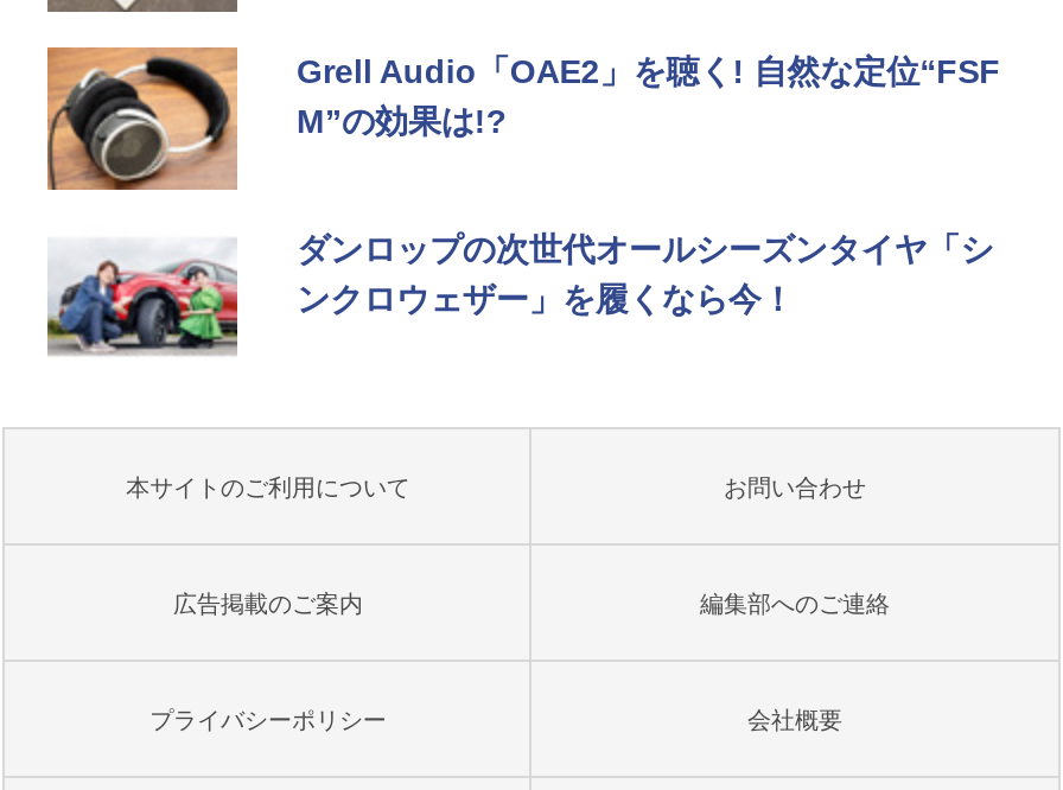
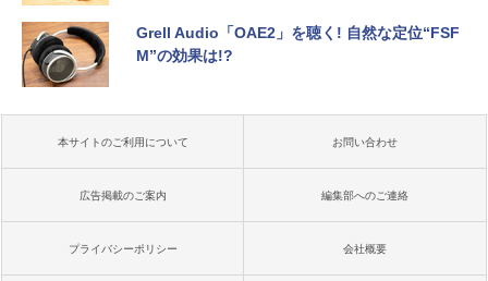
- [image]
- ダンロップの次世代オールシーズンタイヤ「シ
- ンクロウェザー」を履くなら今！
